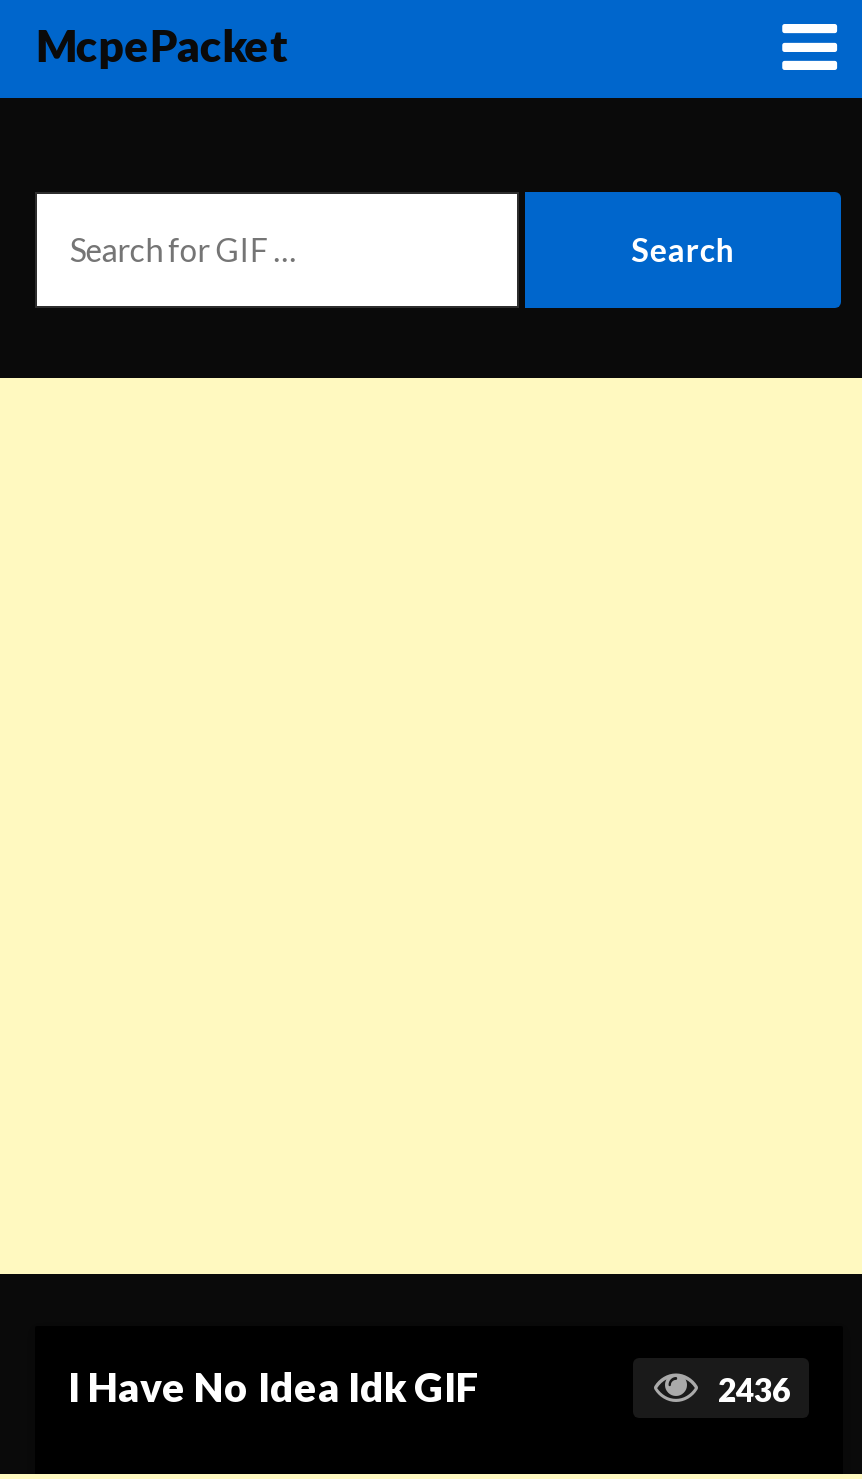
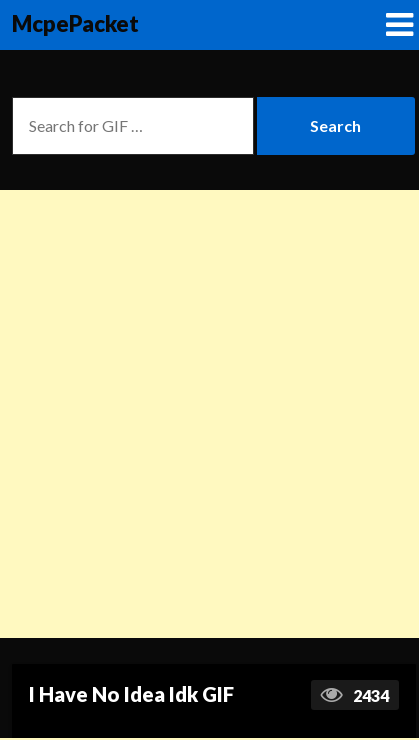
- 2436
+ 2434
